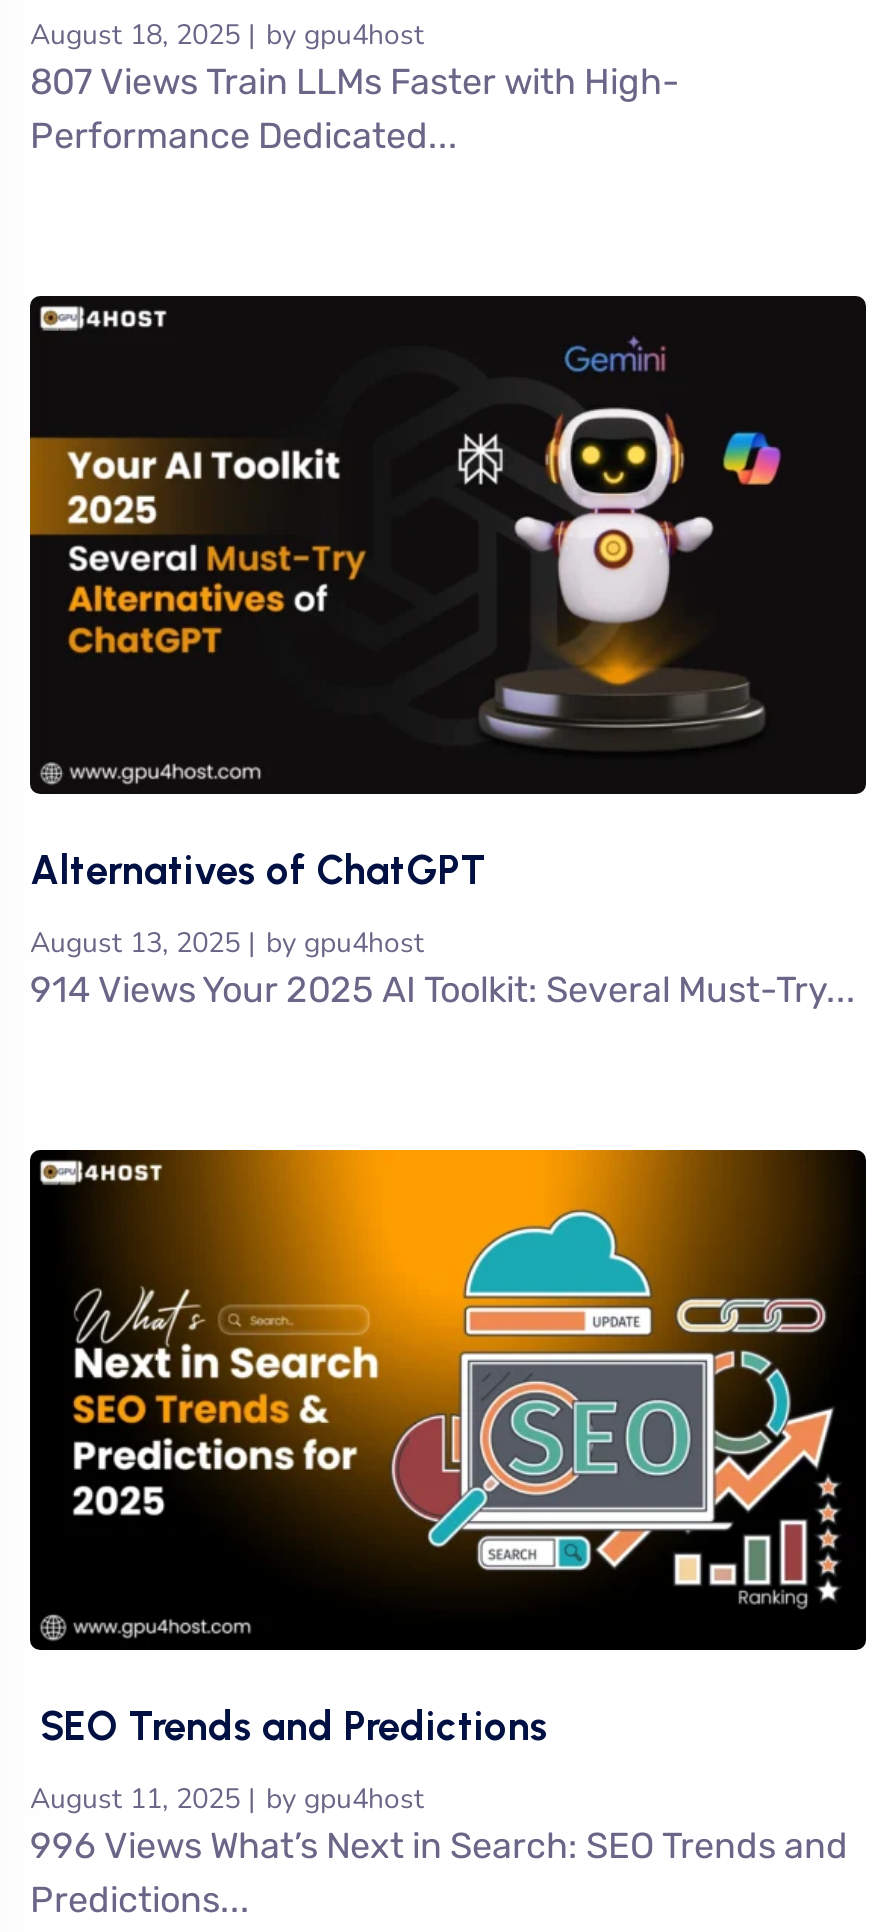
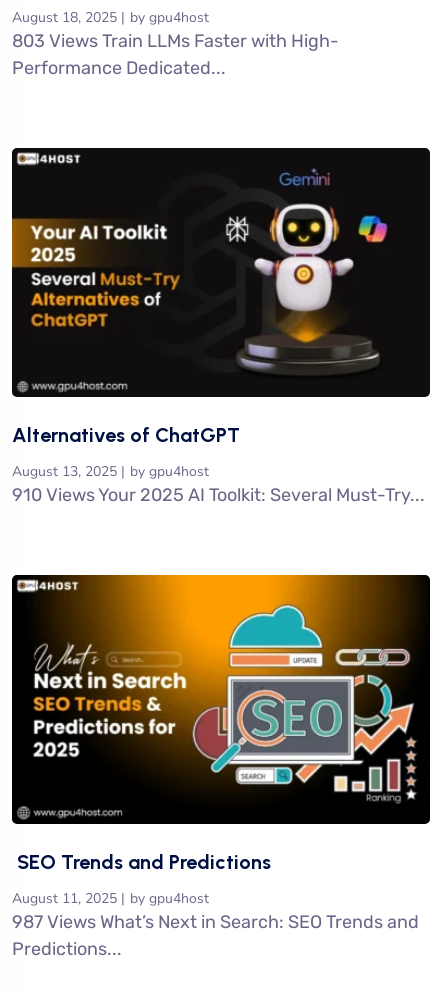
- 807 Views Train LLMs Faster with High-
+ 803 Views Train LLMs Faster with High-

- 914 Views Your 2025 AI Toolkit: Several Must-Try...
+ 910 Views Your 2025 AI Toolkit: Several Must-Try...

- 996 Views What’s Next in Search: SEO Trends and
+ 987 Views What’s Next in Search: SEO Trends and
